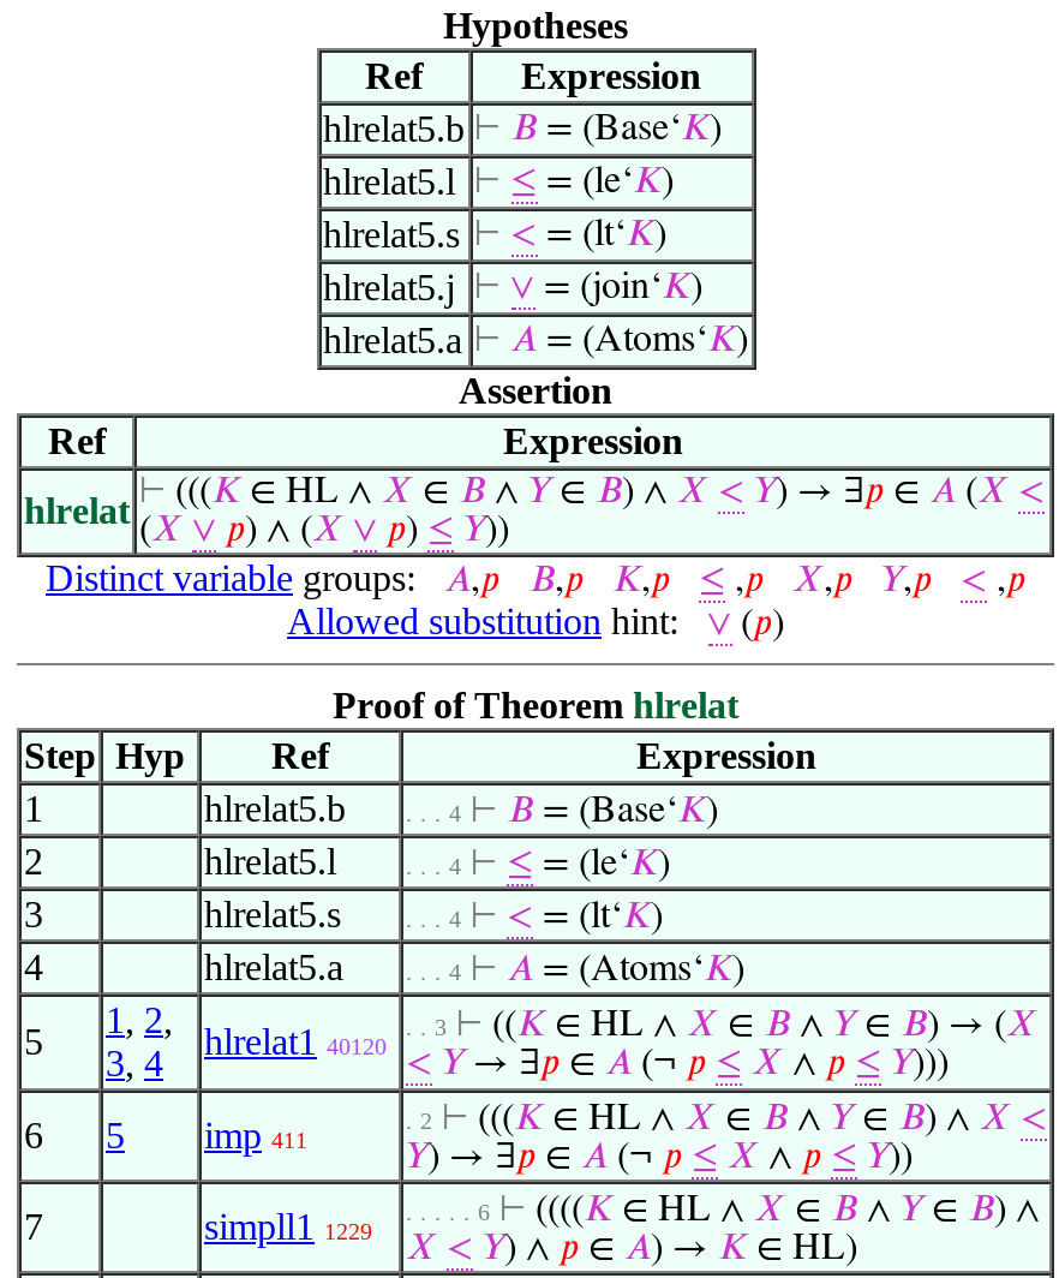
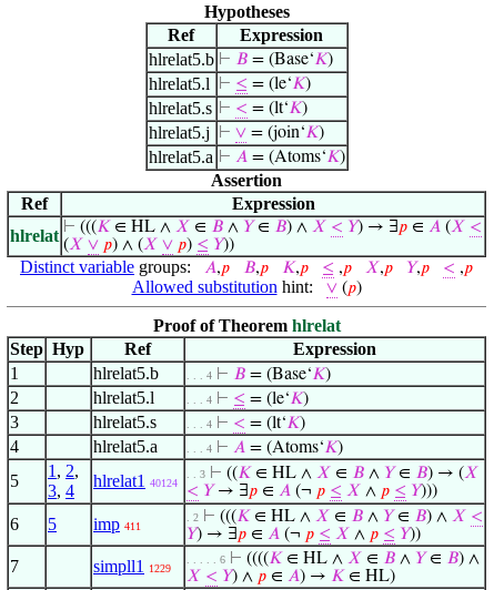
- hlrelat1 40120
+ hlrelat1 40124
